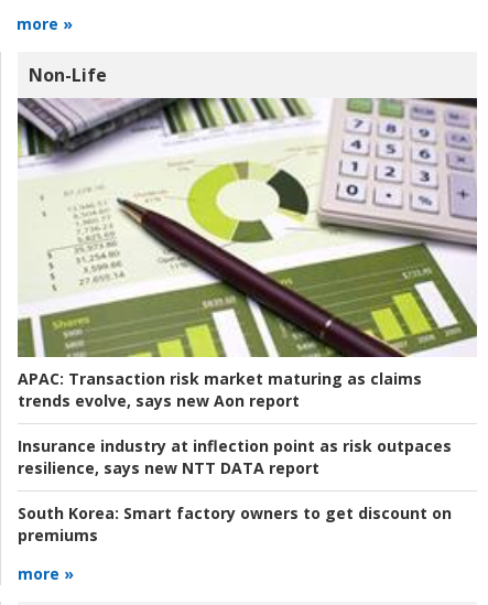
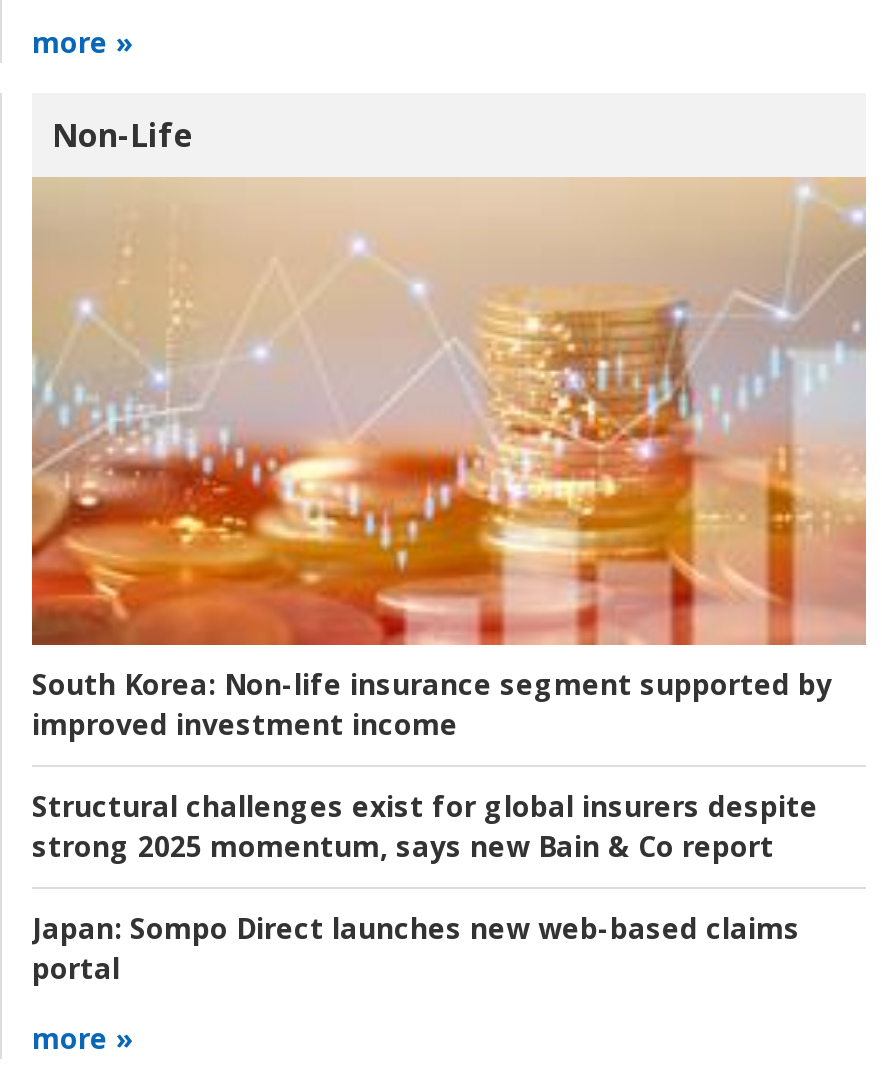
- [image]
- APAC: Transaction risk market maturing as claims
- trends evolve, says new Aon report
+ [image]
+ South Korea: Non-life insurance segment supported by
+ improved investment income

- Insurance industry at inflection point as risk outpaces
- resilience, says new NTT DATA report
+ Structural challenges exist for global insurers despite
+ strong 2025 momentum, says new Bain & Co report

- South Korea: Smart factory owners to get discount on
- premiums
+ Japan: Sompo Direct launches new web-based claims
+ portal
